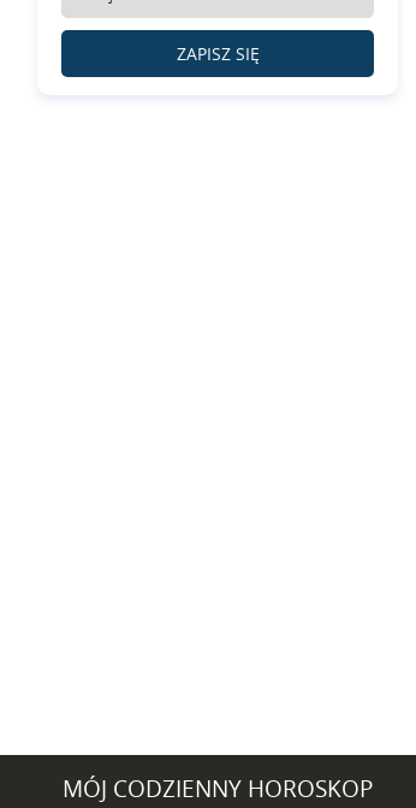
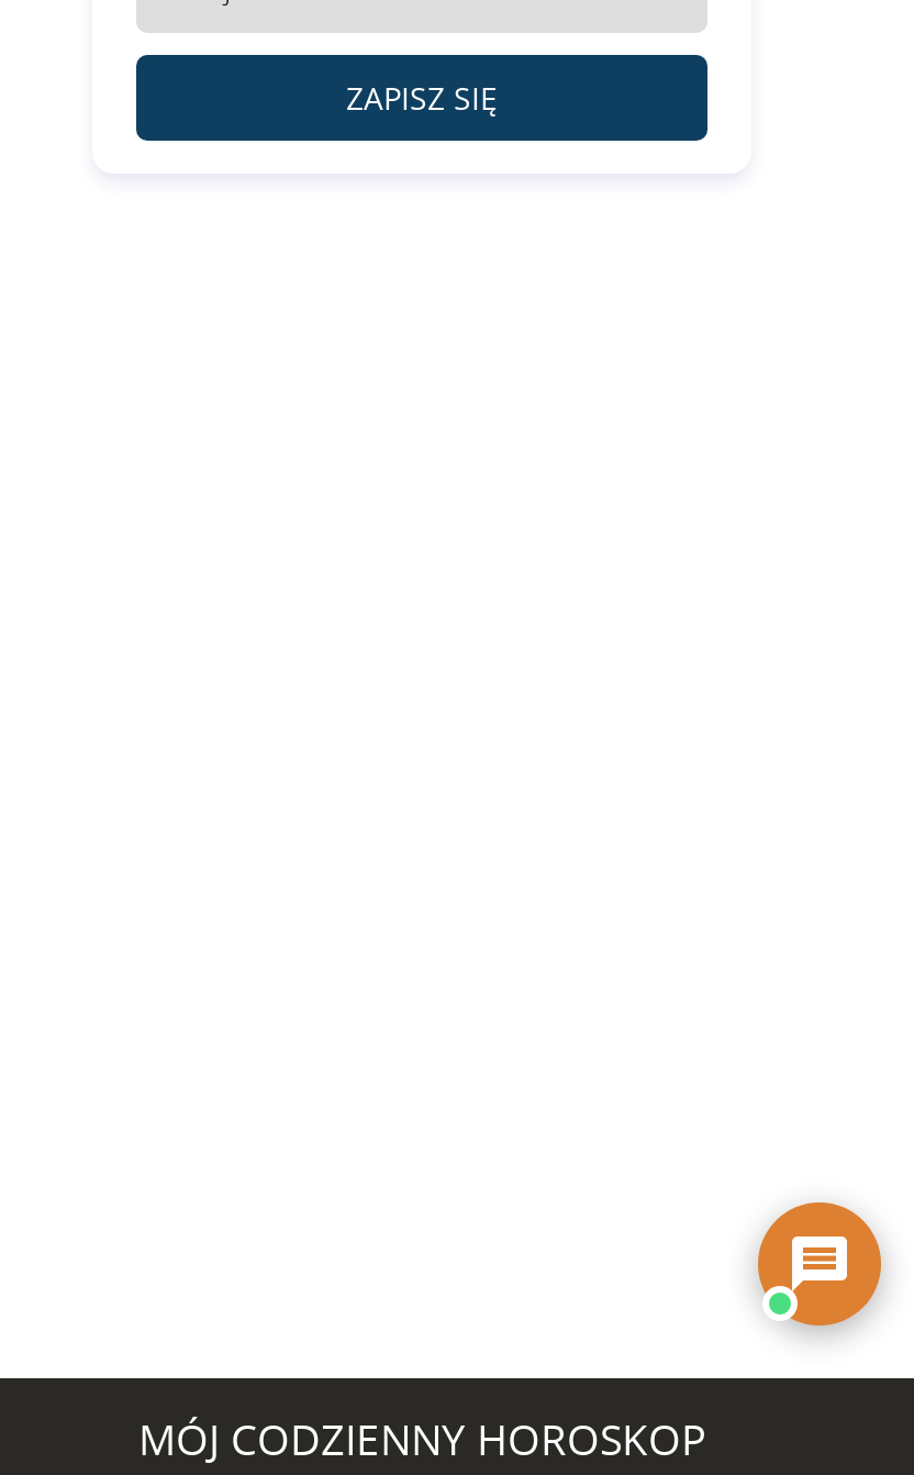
+ [image]
